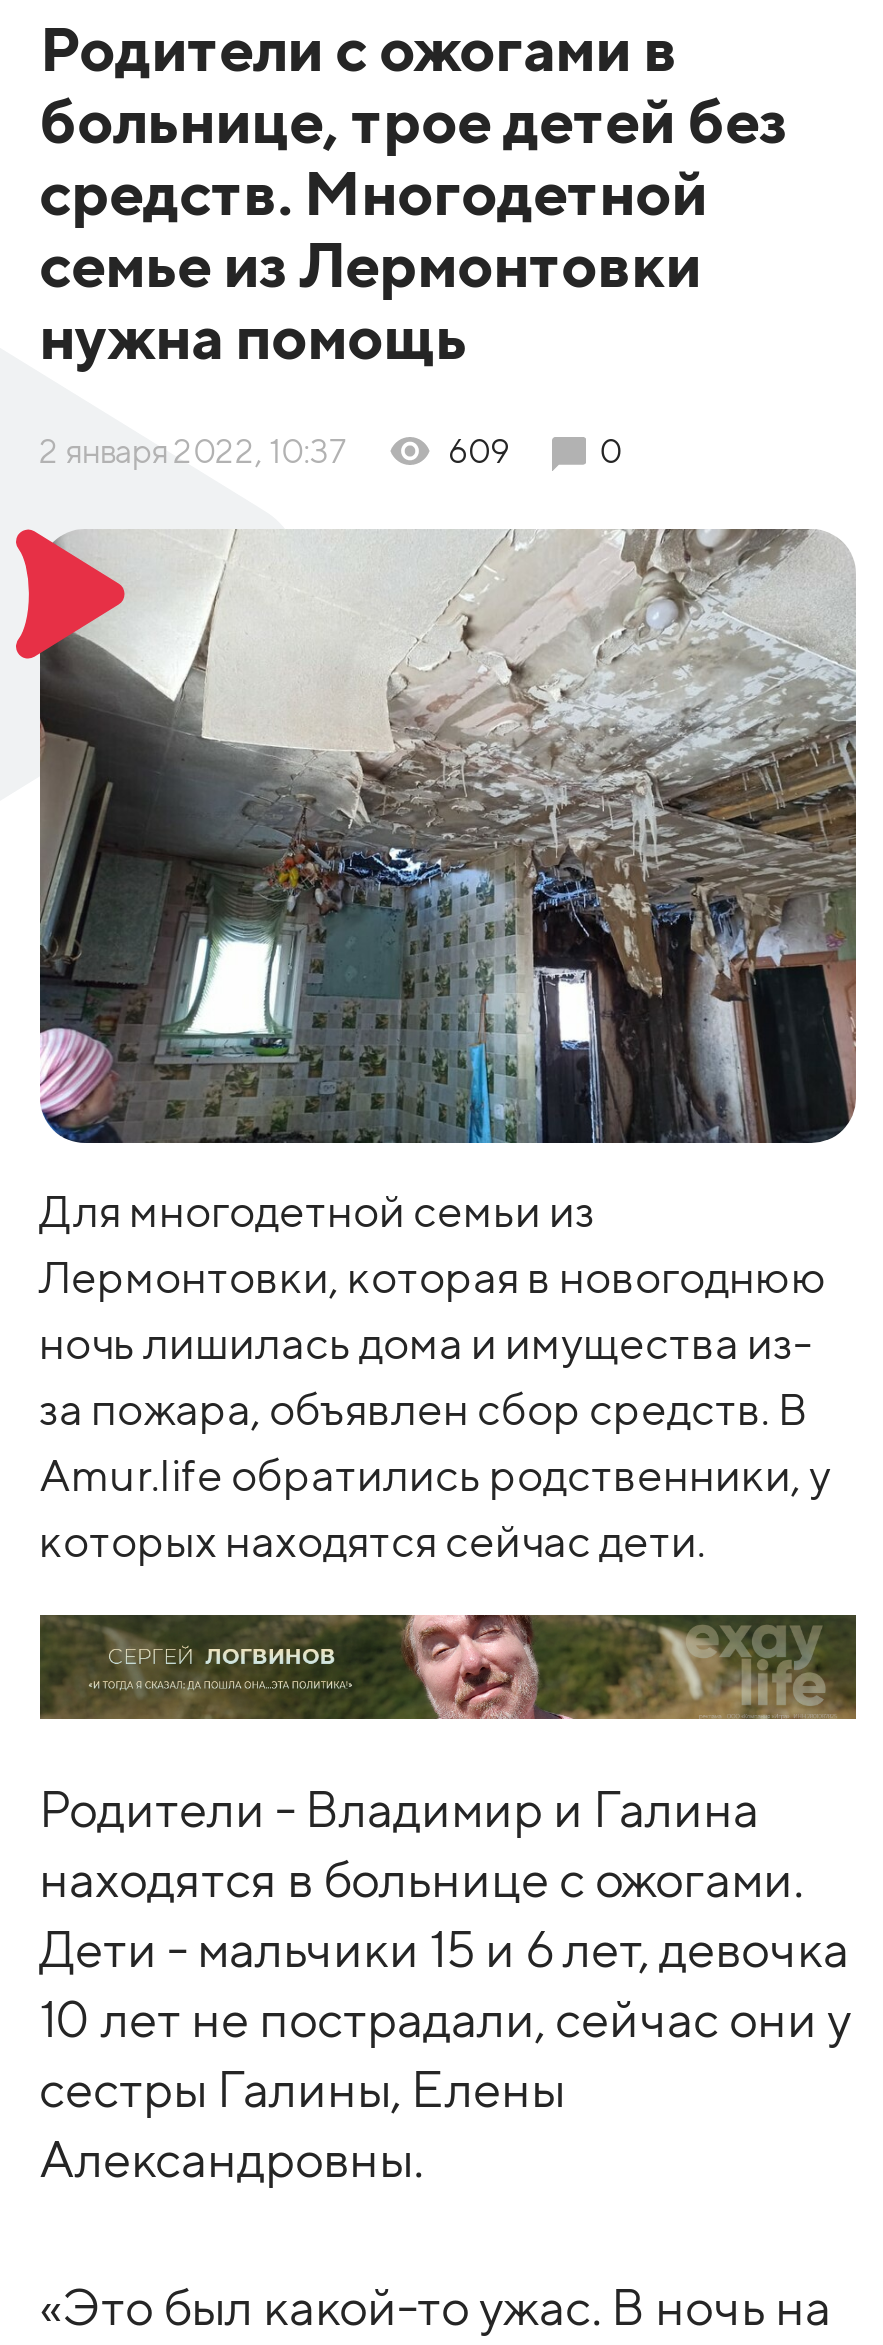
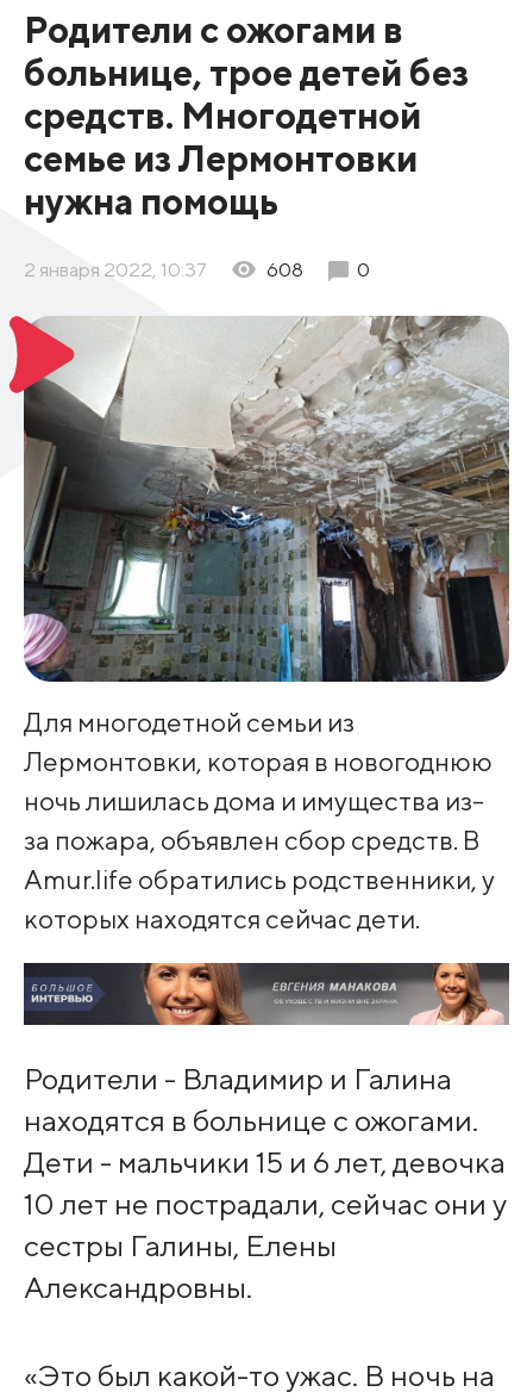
- 609
+ 608

- [image]
+ [image]
